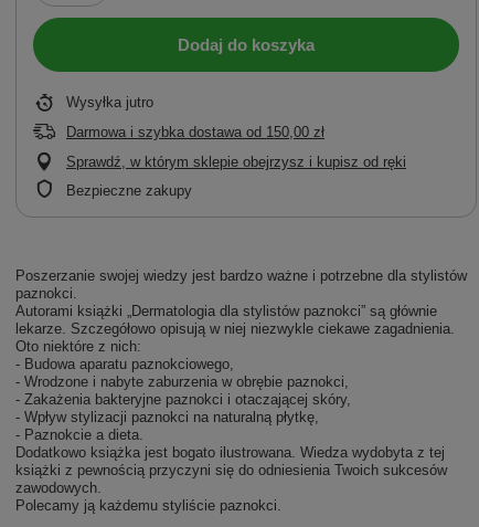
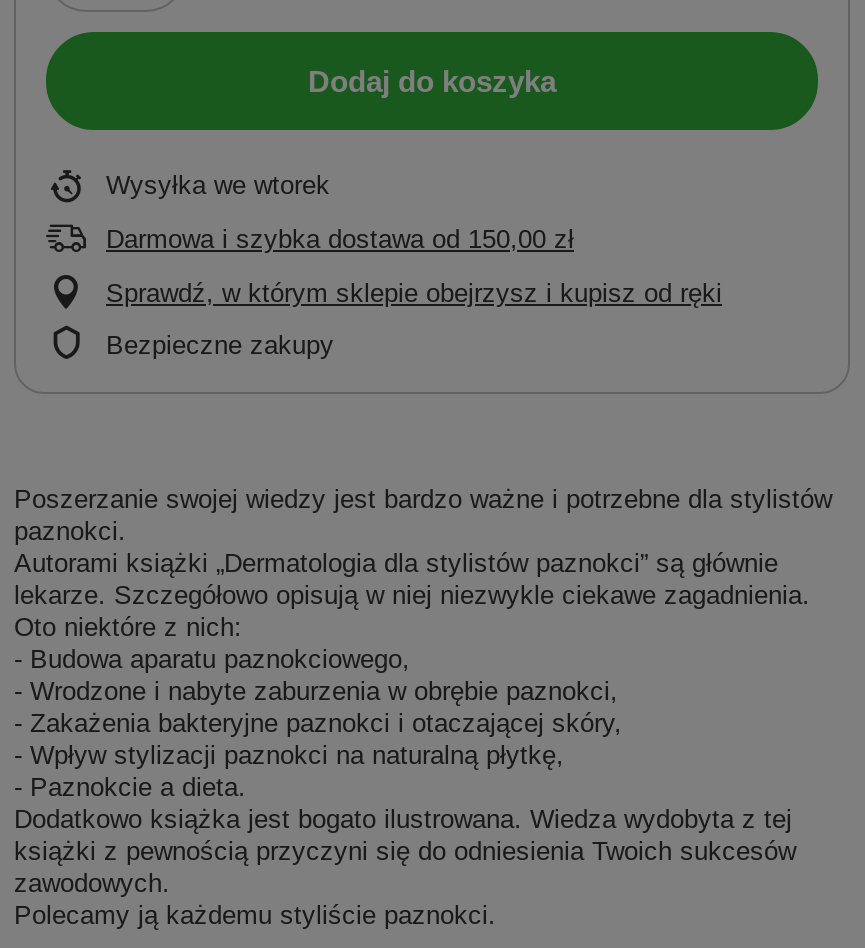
- Wysyłka jutro
+ Wysyłka we wtorek
